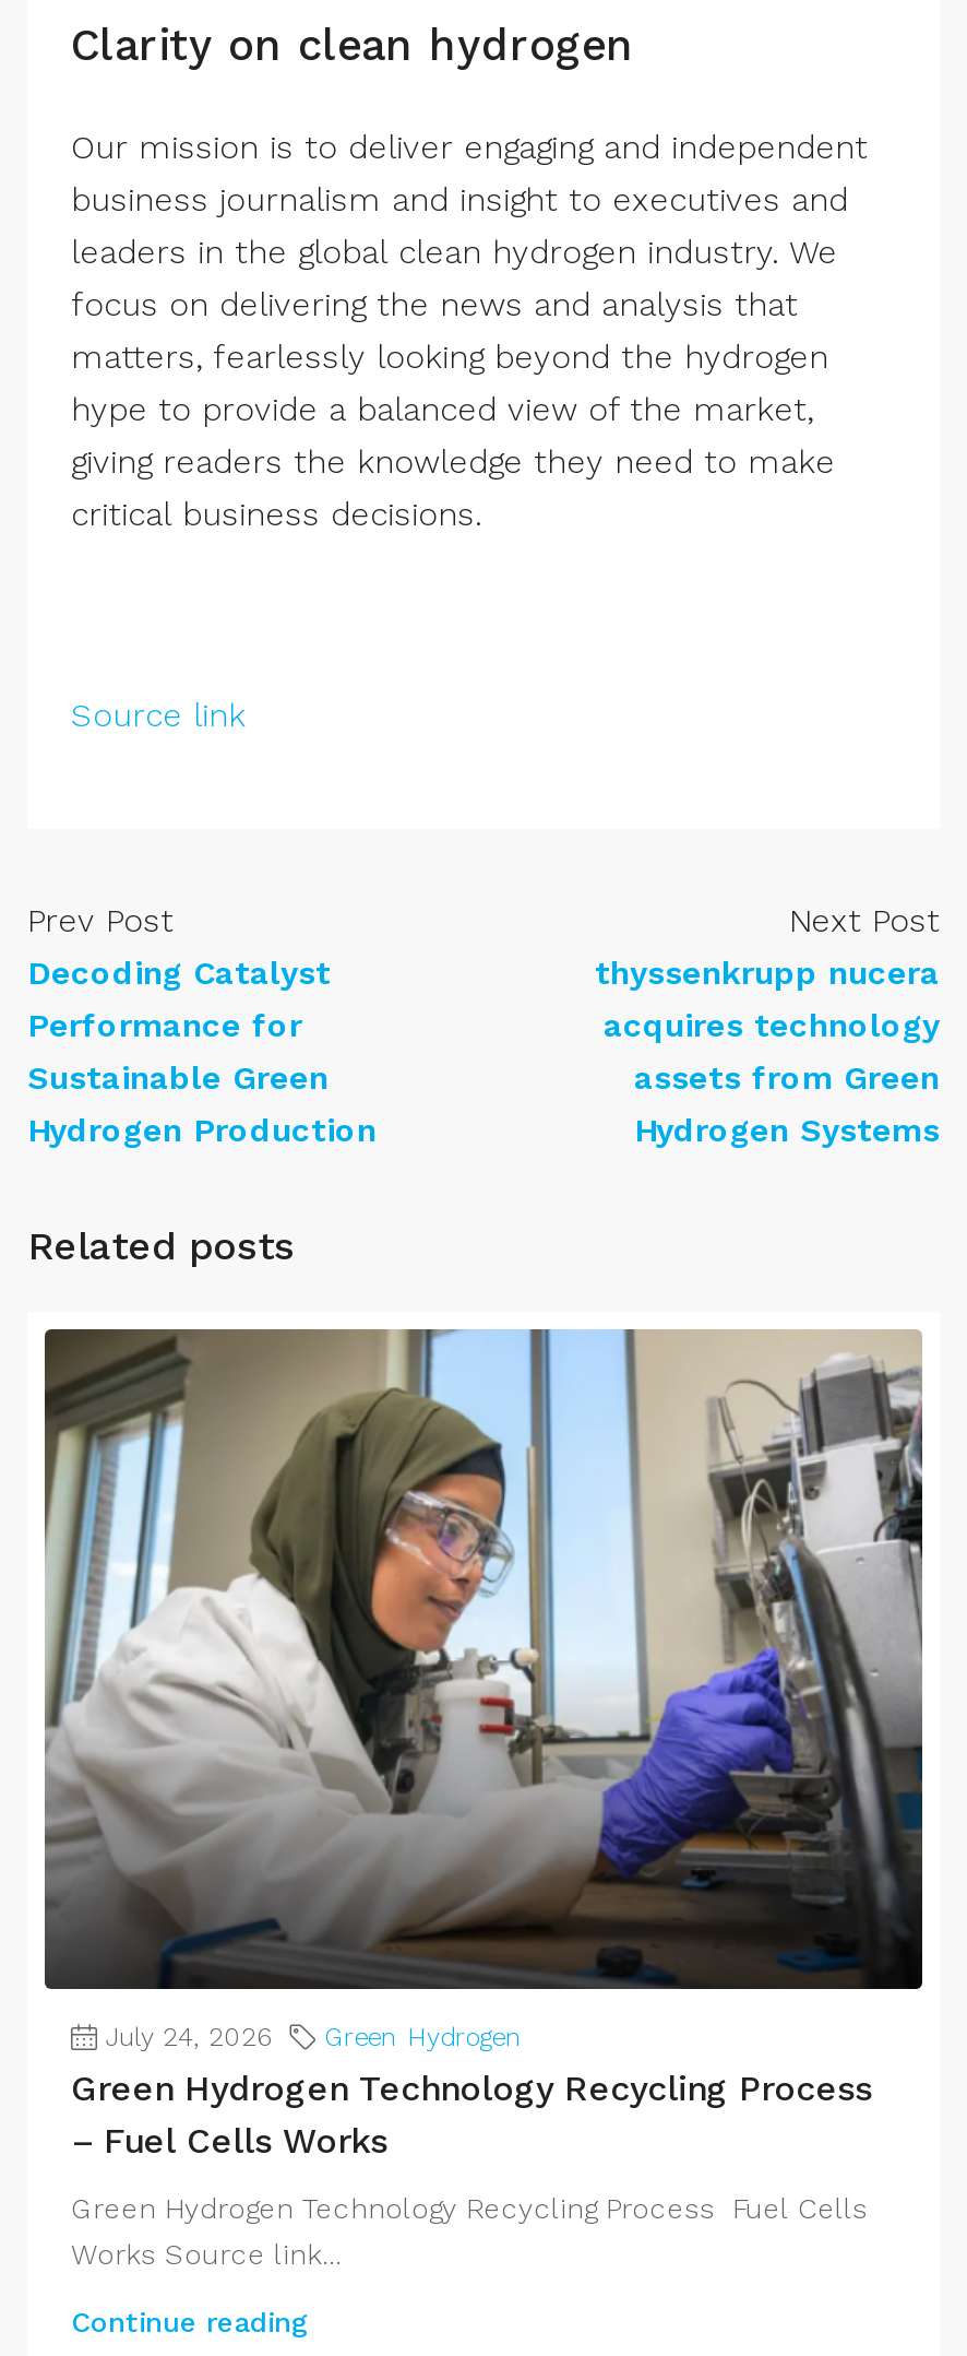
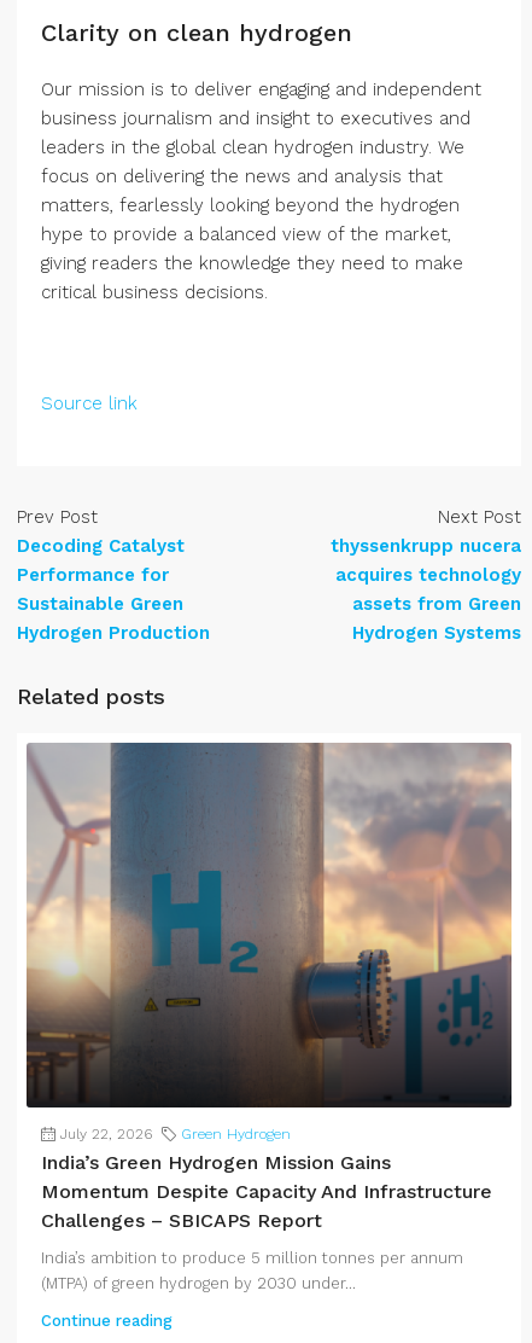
- [image]
- July 24, 2026 Green Hydrogen
+ [image]
+ July 22, 2026 Green Hydrogen

- Green Hydrogen Technology Recycling Process
- – Fuel Cells Works
+ India’s Green Hydrogen Mission Gains
+ Momentum Despite Capacity And Infrastructure
+ Challenges – SBICAPS Report

- Green Hydrogen Technology Recycling Process Fuel Cells
- Works Source link...
+ India’s ambition to produce 5 million tonnes per annum
+ (MTPA) of green hydrogen by 2030 under...
